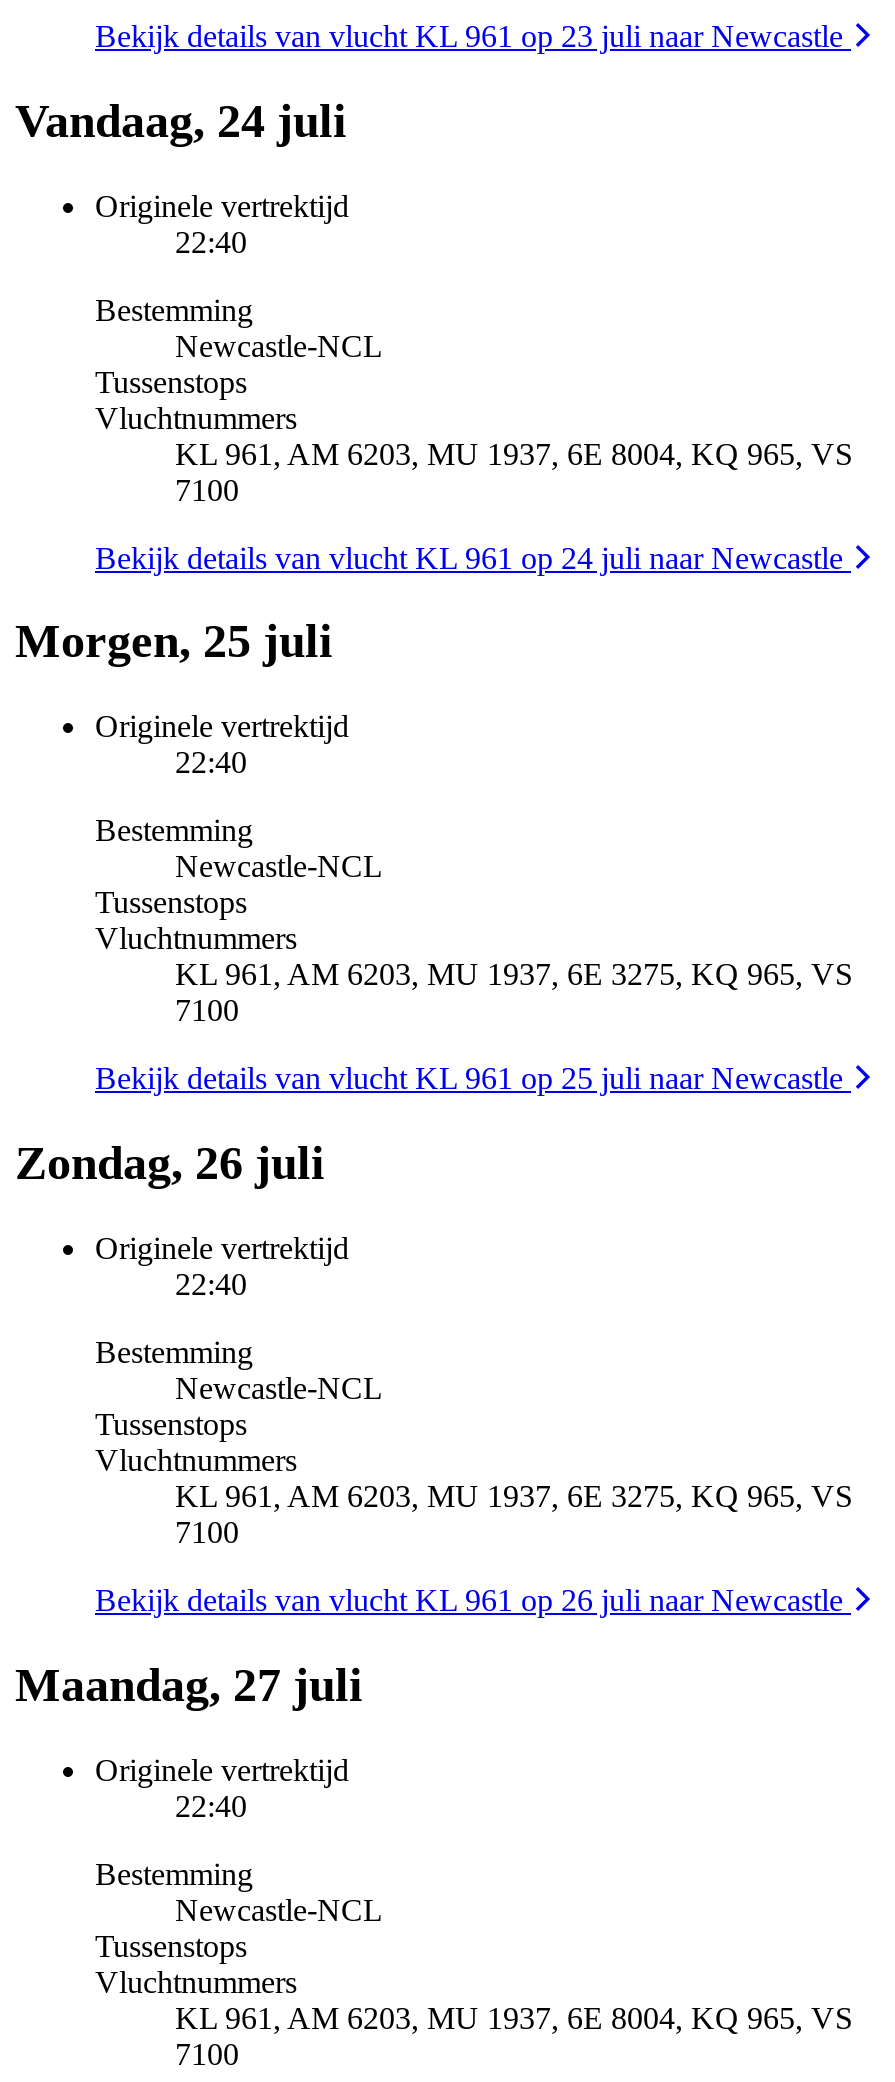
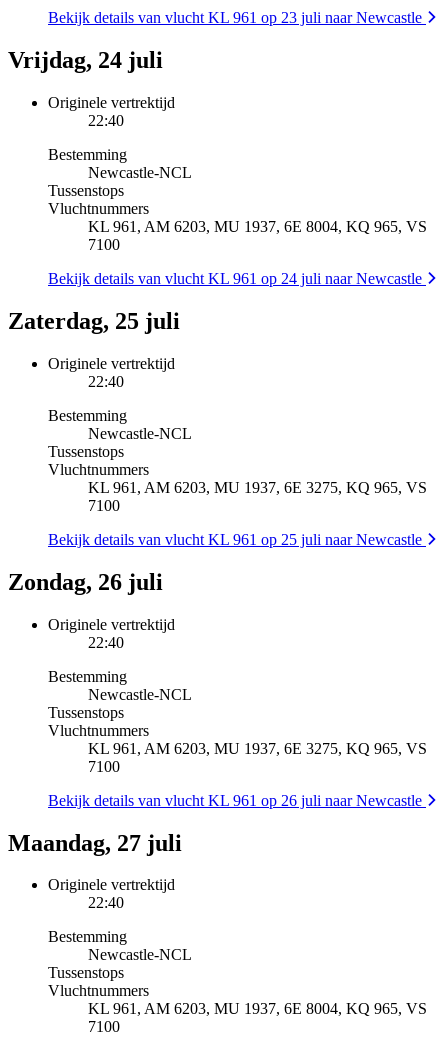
- Vandaag, 24 juli
+ Vrijdag, 24 juli

- Morgen, 25 juli
+ Zaterdag, 25 juli
